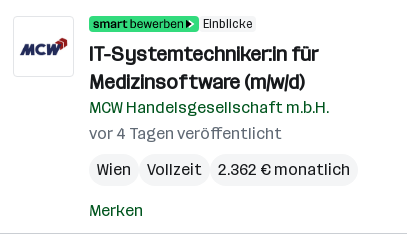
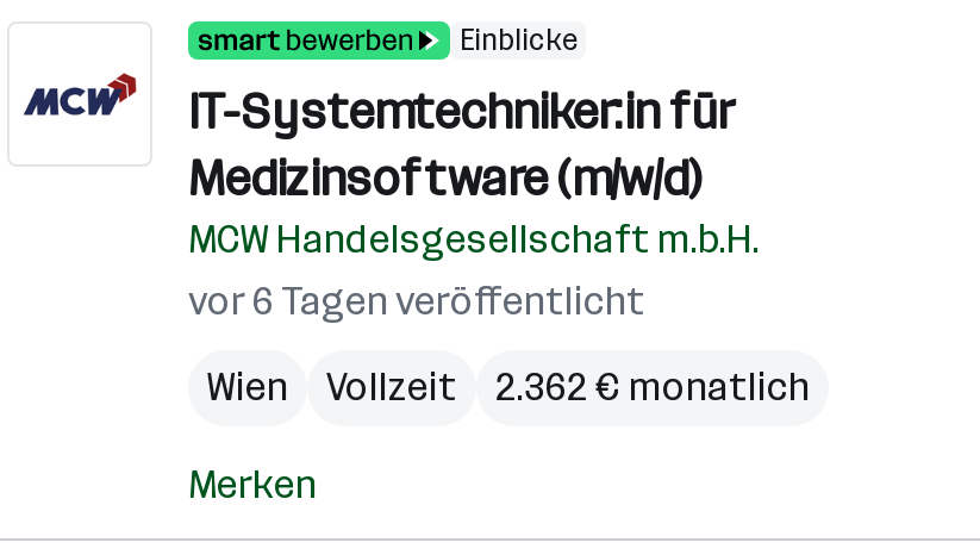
- vor 4 Tagen veröffentlicht
+ vor 6 Tagen veröffentlicht
